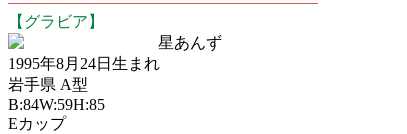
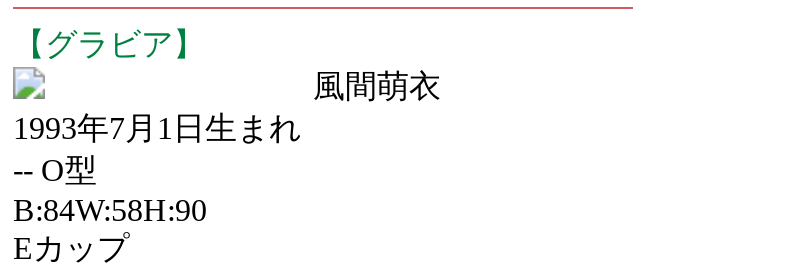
- 星あんず
- 1995年8月24日生まれ
- 岩手県 A型
- B:84W:59H:85
+ 風間萌衣
+ 1993年7月1日生まれ
+ -- O型
+ B:84W:58H:90
